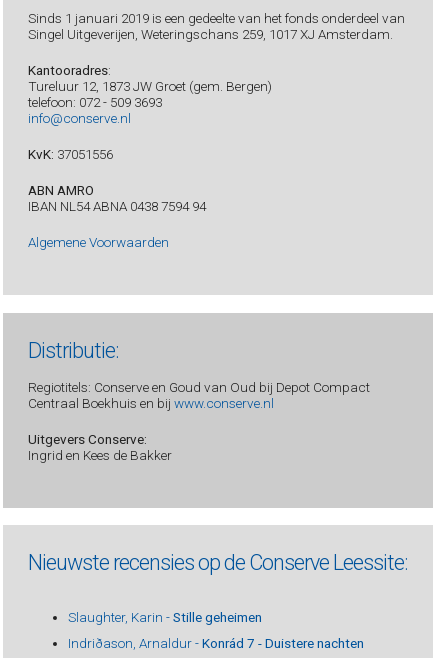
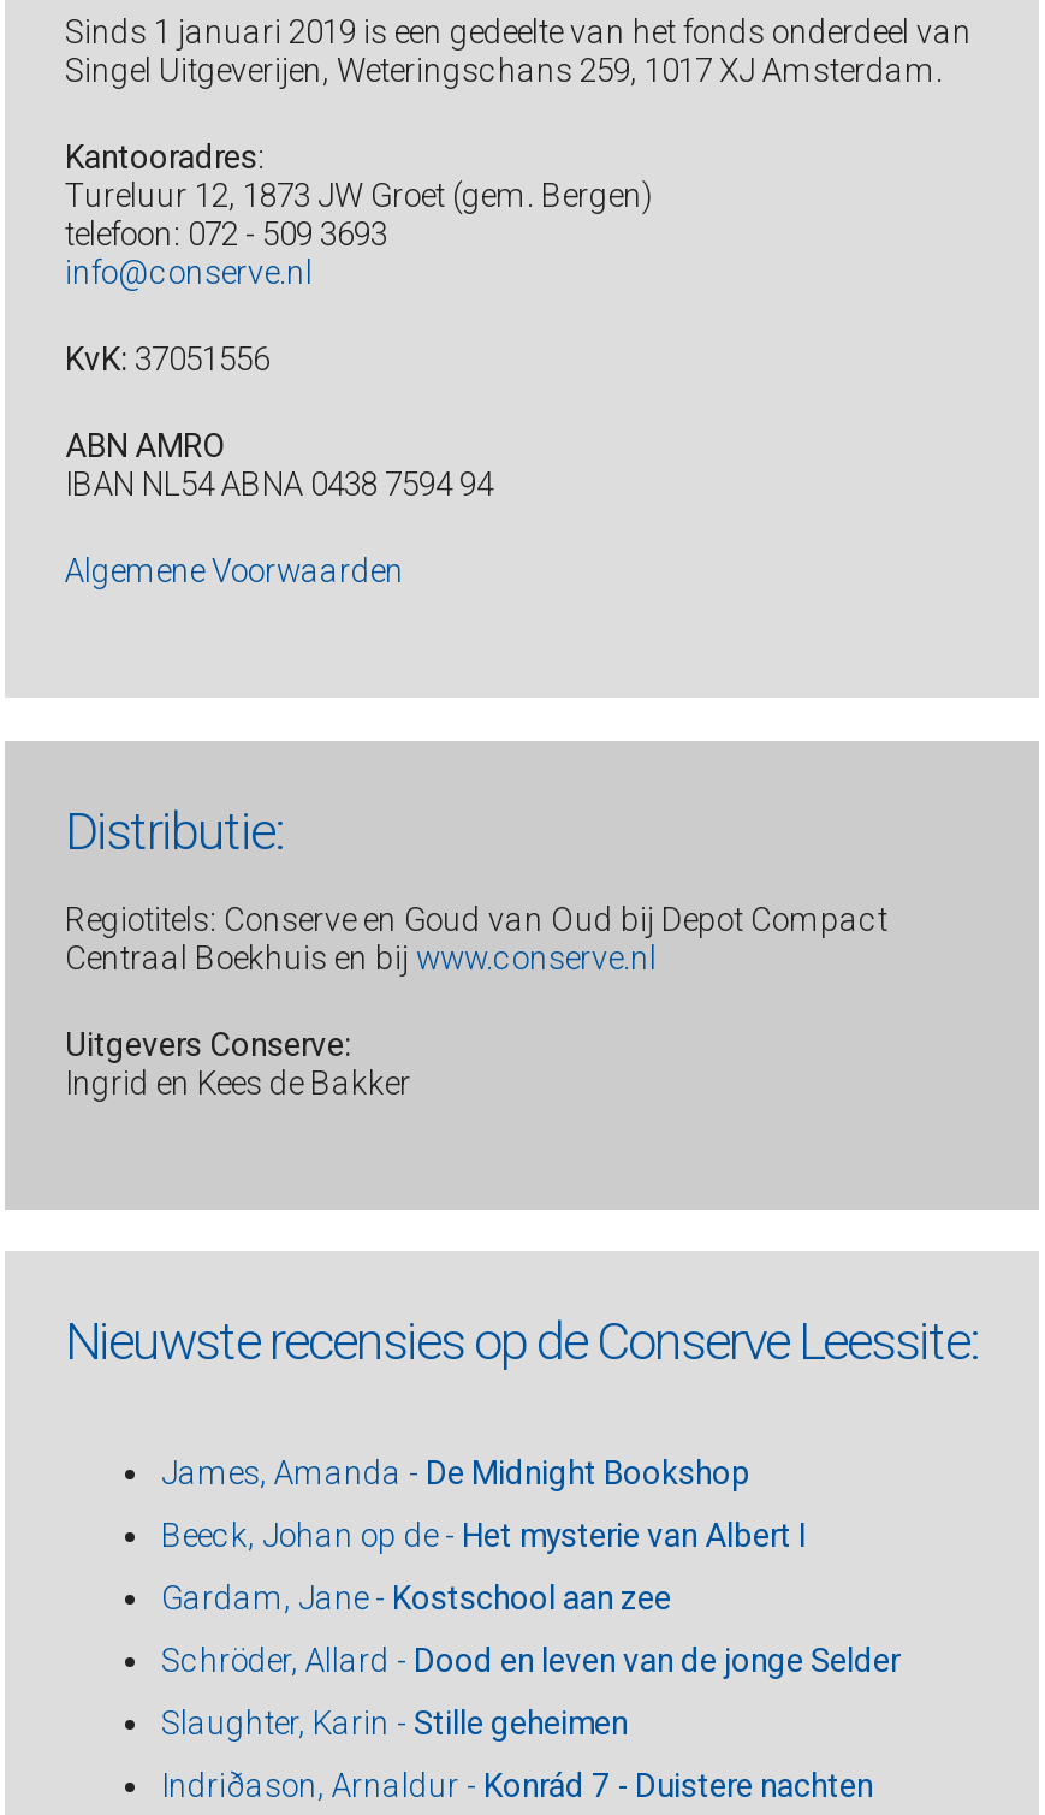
+ James, Amanda - De Midnight Bookshop
+ Beeck, Johan op de - Het mysterie van Albert I
+ Gardam, Jane - Kostschool aan zee
+ Schröder, Allard - Dood en leven van de jonge Selder
